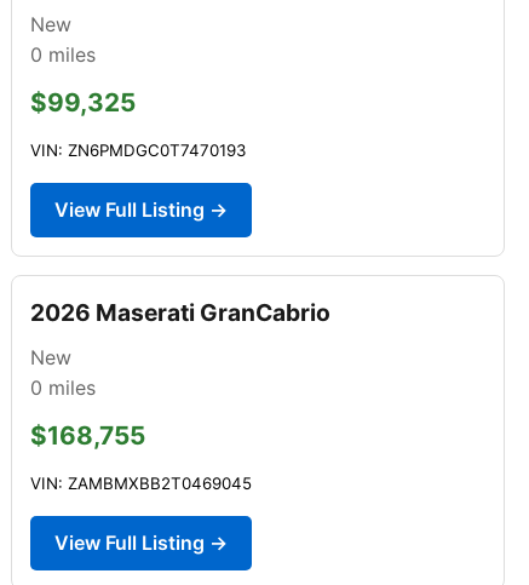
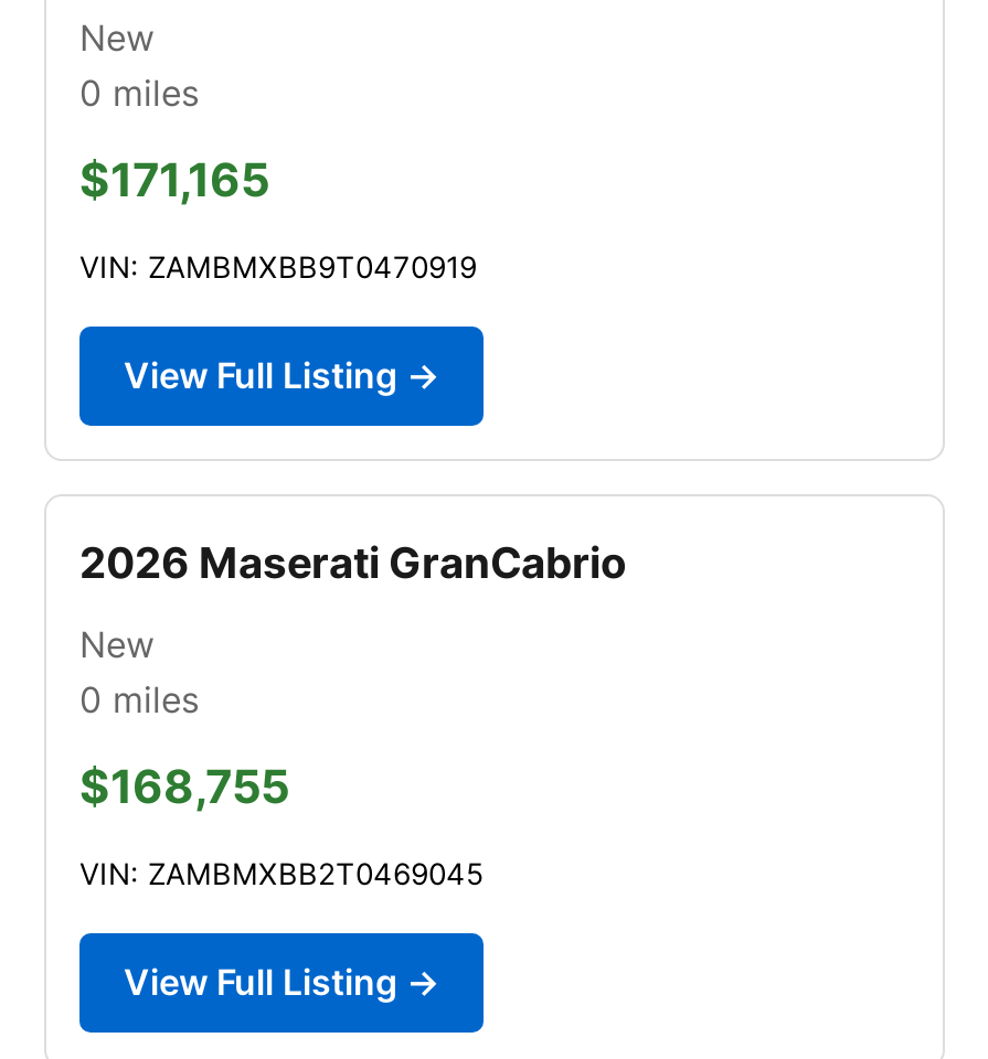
- $99,325
+ $171,165

- VIN: ZN6PMDGC0T7470193
+ VIN: ZAMBMXBB9T0470919
